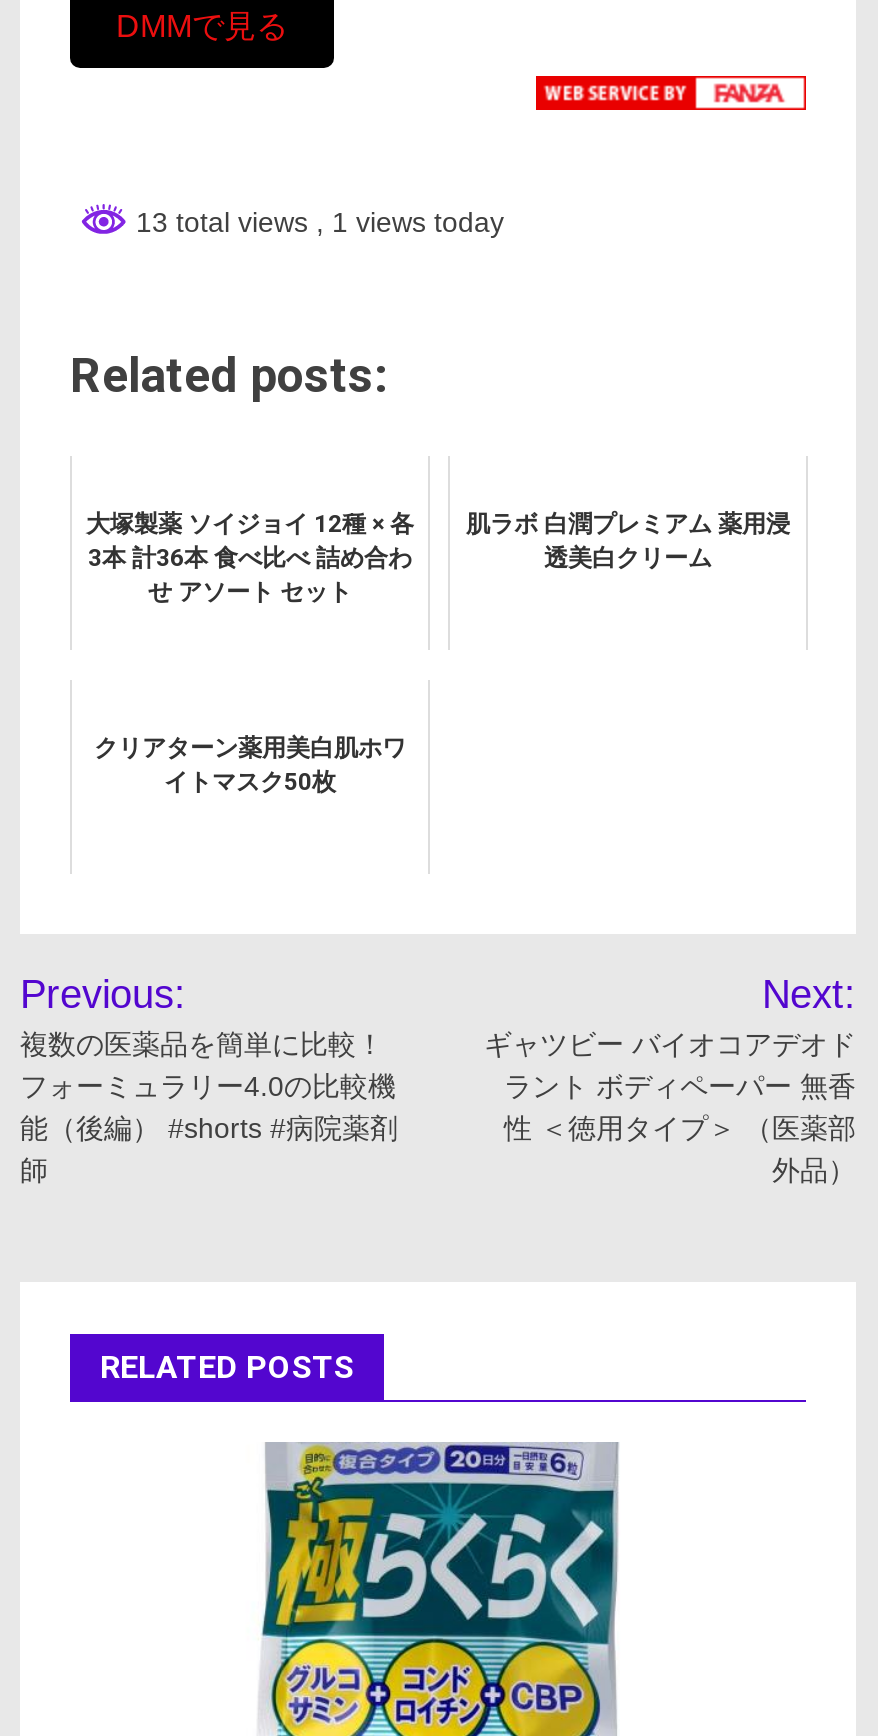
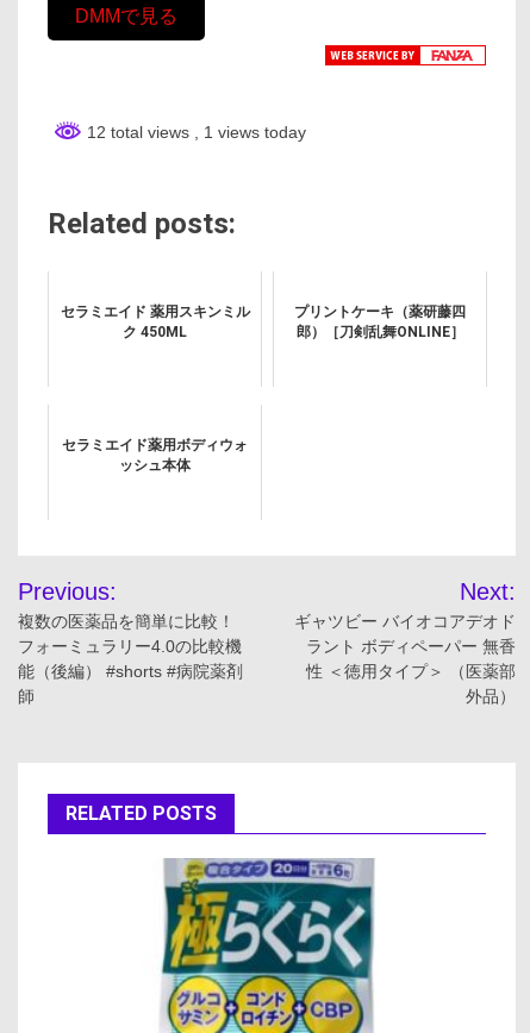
- 13 total views, 1 views today
+ 12 total views, 1 views today

- 大塚製薬 ソイジョイ 12種 × 各
- 3本 計36本 食べ比べ 詰め合わ
- せ アソート セット
+ セラミエイド 薬用スキンミル
+ ク 450ML

- 肌ラボ 白潤プレミアム 薬用浸
- 透美白クリーム
+ プリントケーキ（薬研藤四
+ 郎）［刀剣乱舞ONLINE］

- クリアターン薬用美白肌ホワ
- イトマスク50枚
+ セラミエイド薬用ボディウォ
+ ッシュ本体
